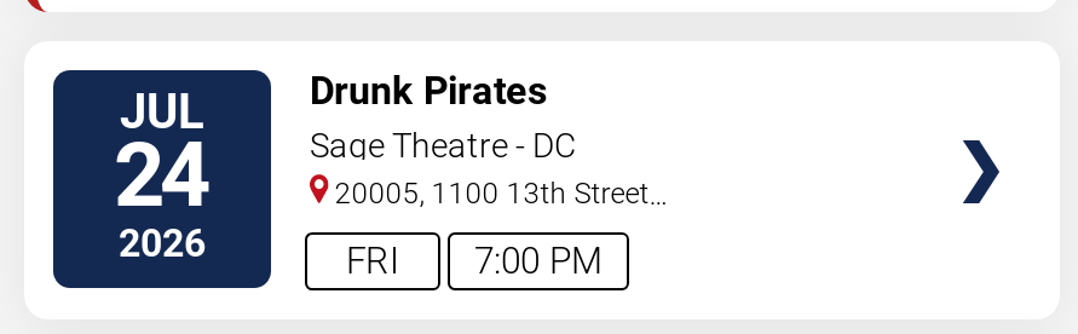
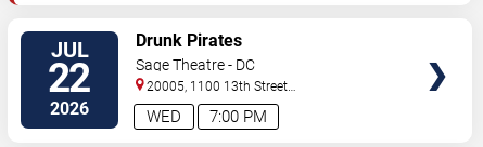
- 24
+ 22

- FRI
+ WED
